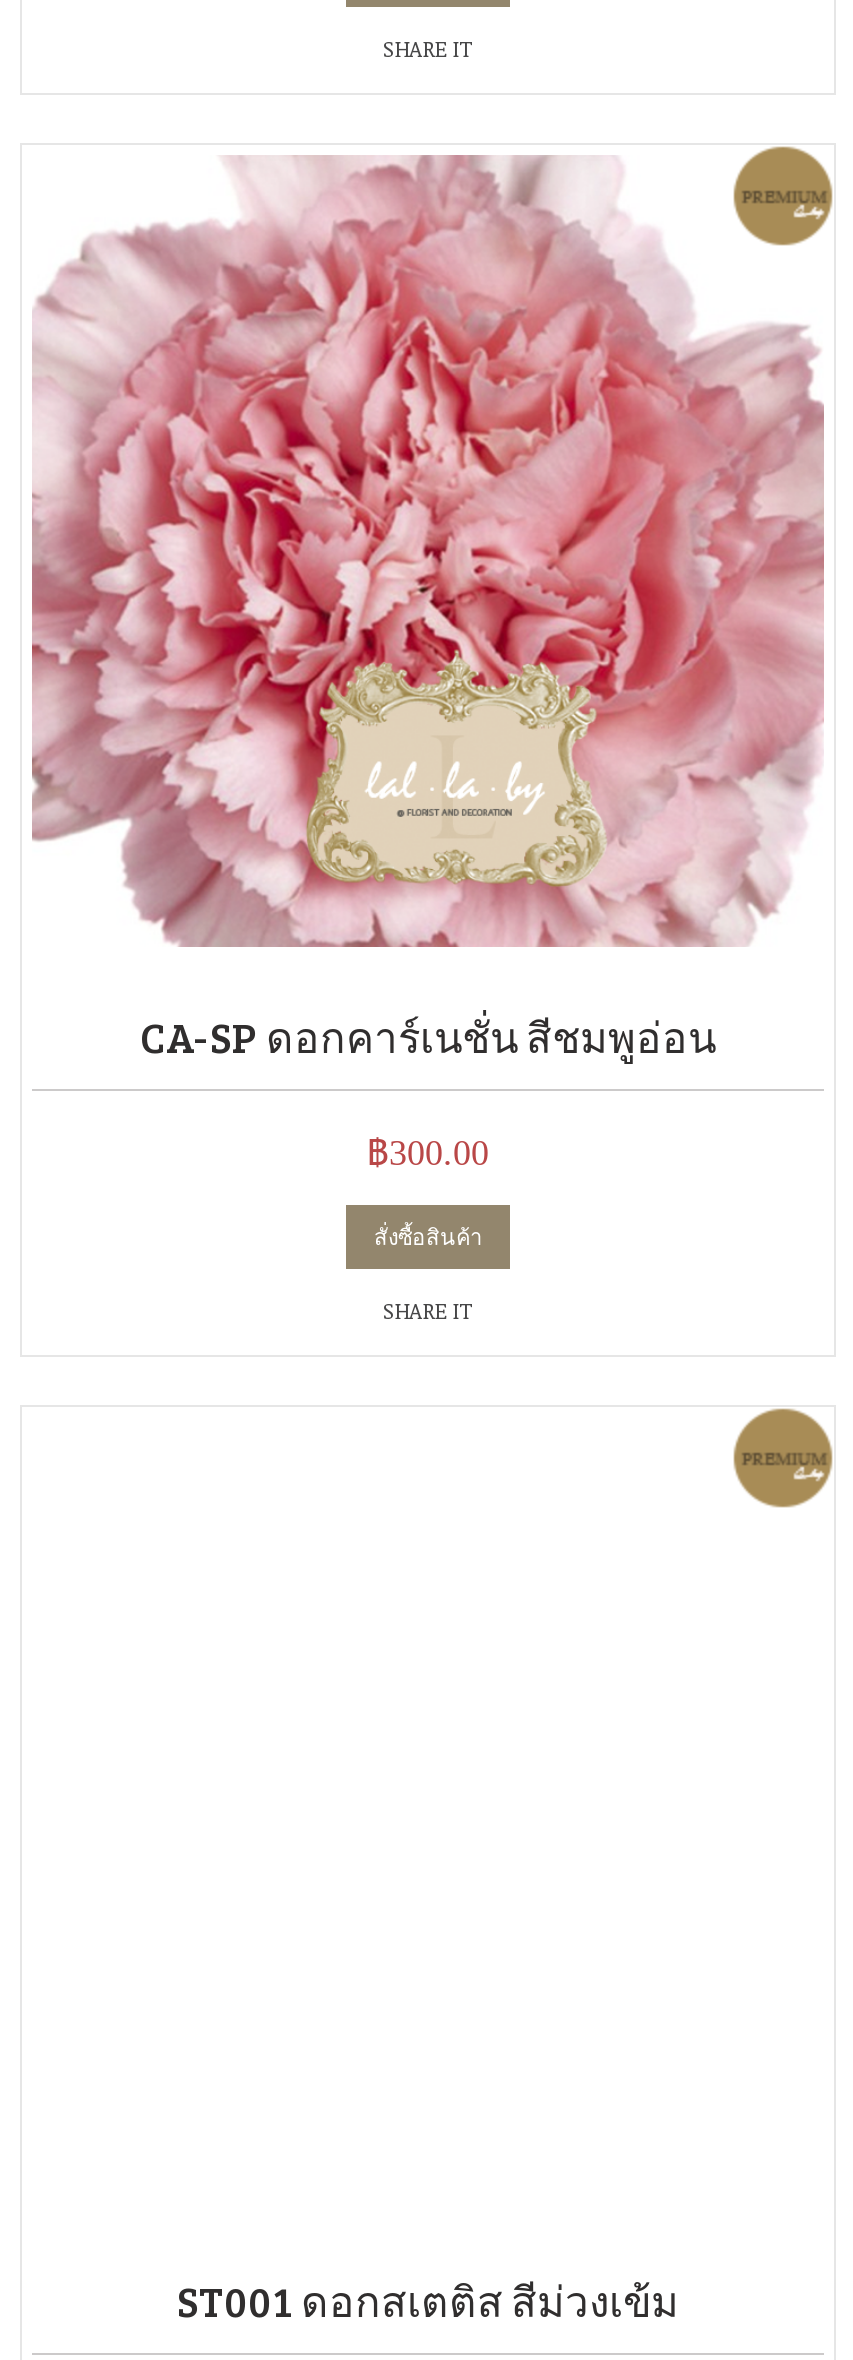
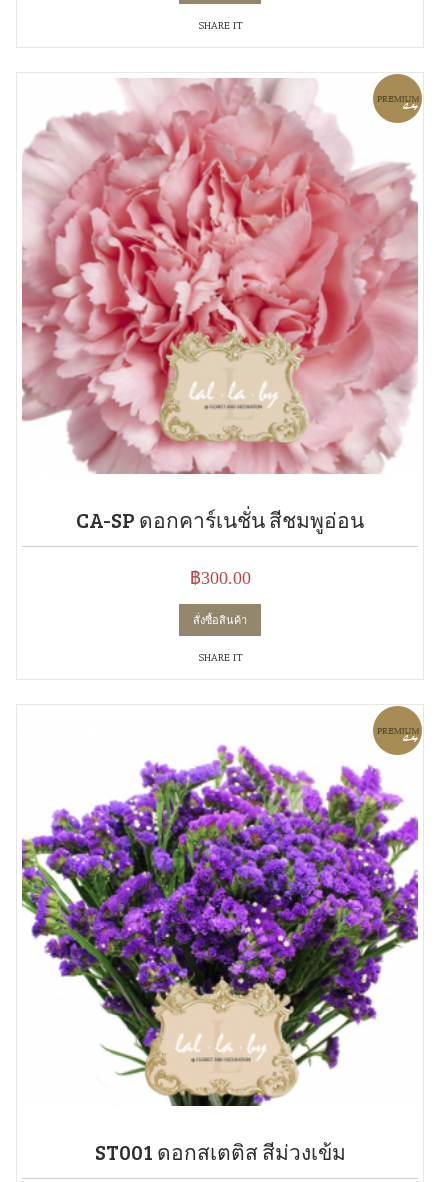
+ [image]
